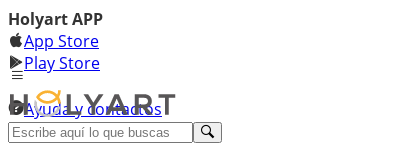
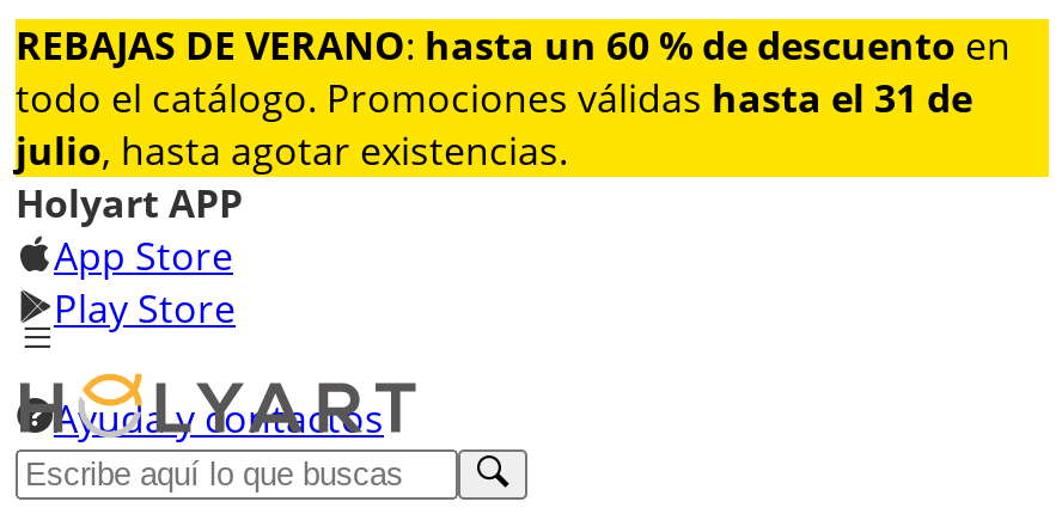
+ [image]
+ REBAJAS DE VERANO: hasta un 60 % de descuento en
+ todo el catálogo. Promociones válidas hasta el 31 de
+ julio, hasta agotar existencias.
